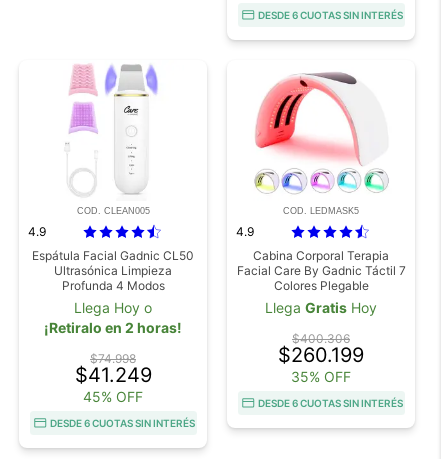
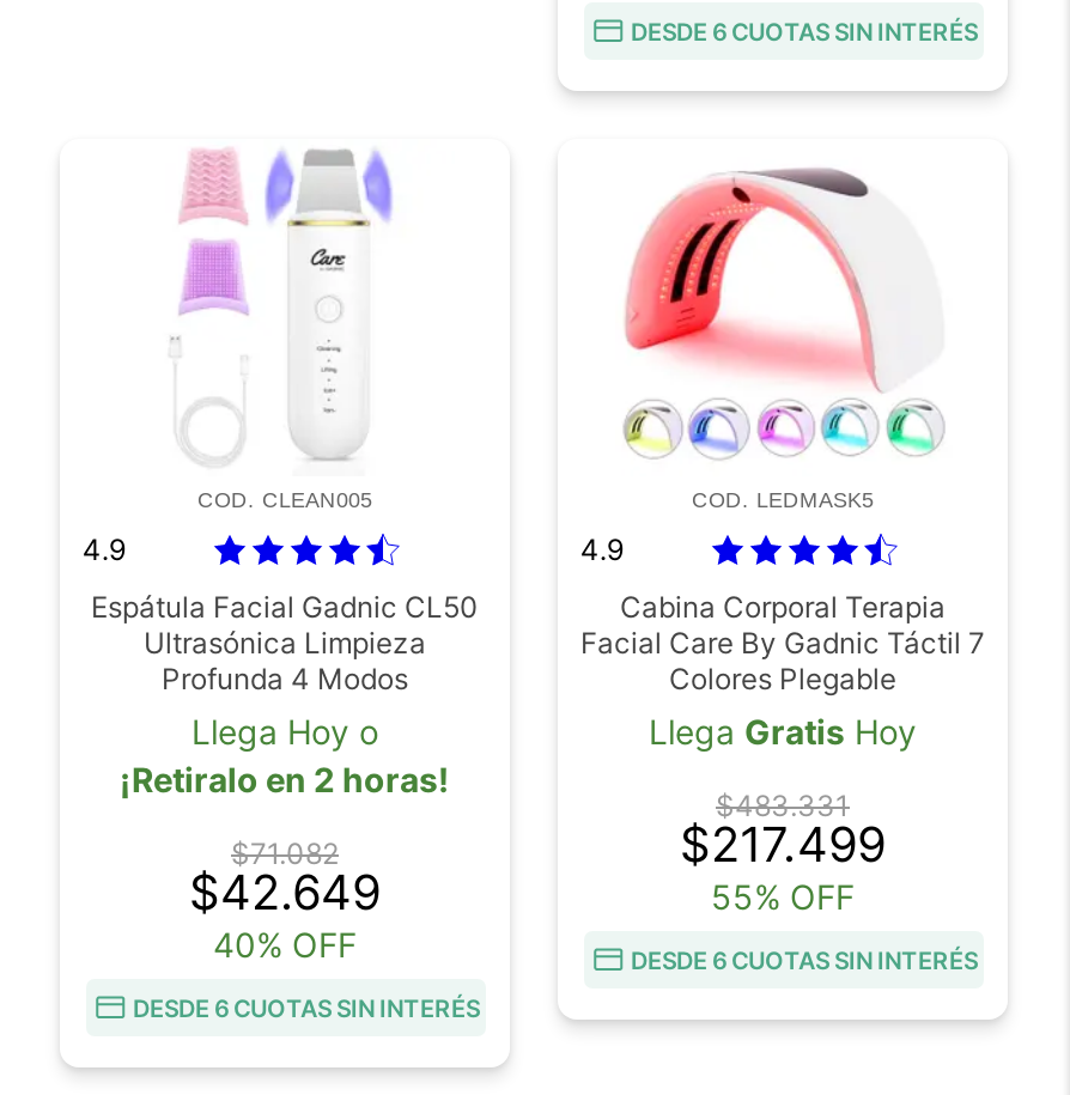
- $400.306
+ $483.331

- $260.199
+ $217.499

- $74.998
+ $71.082

- $41.249
+ $42.649

- 35% OFF
+ 55% OFF

- 45% OFF
+ 40% OFF
